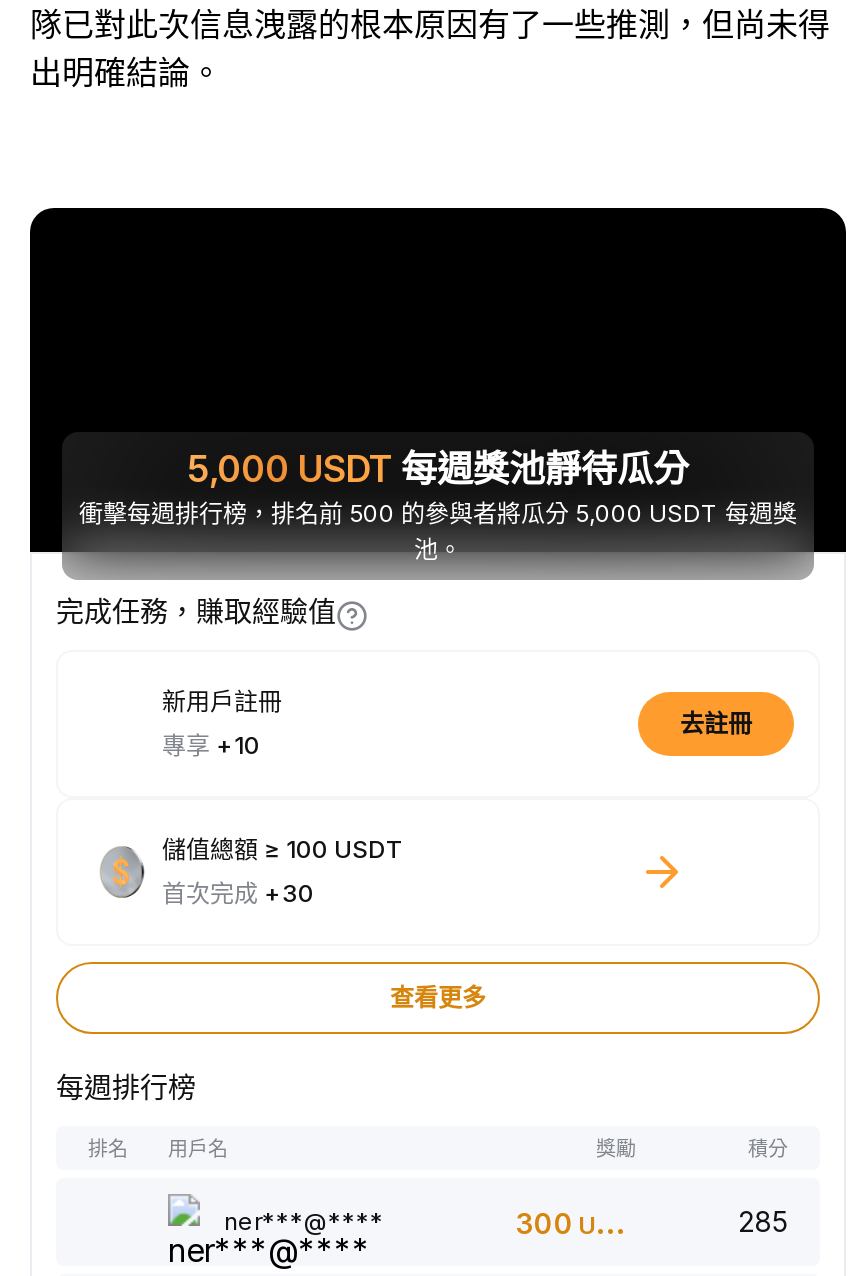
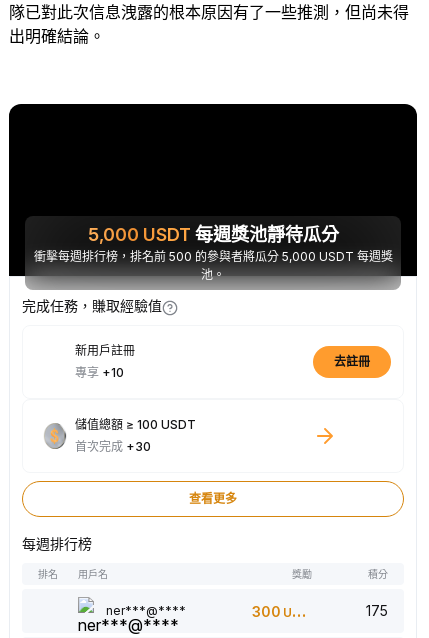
- 285
+ 175
